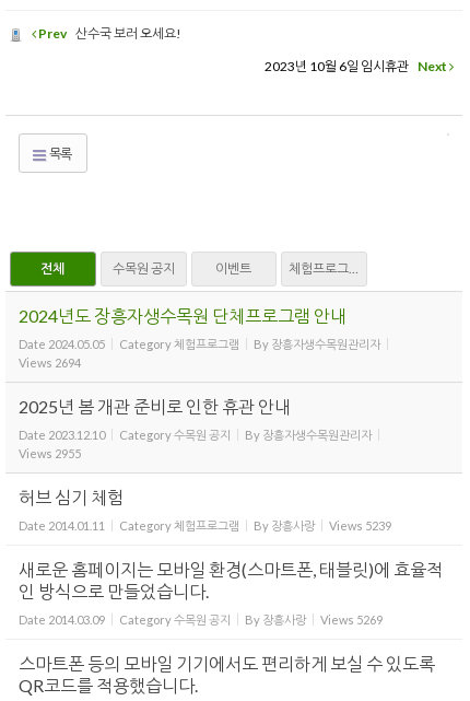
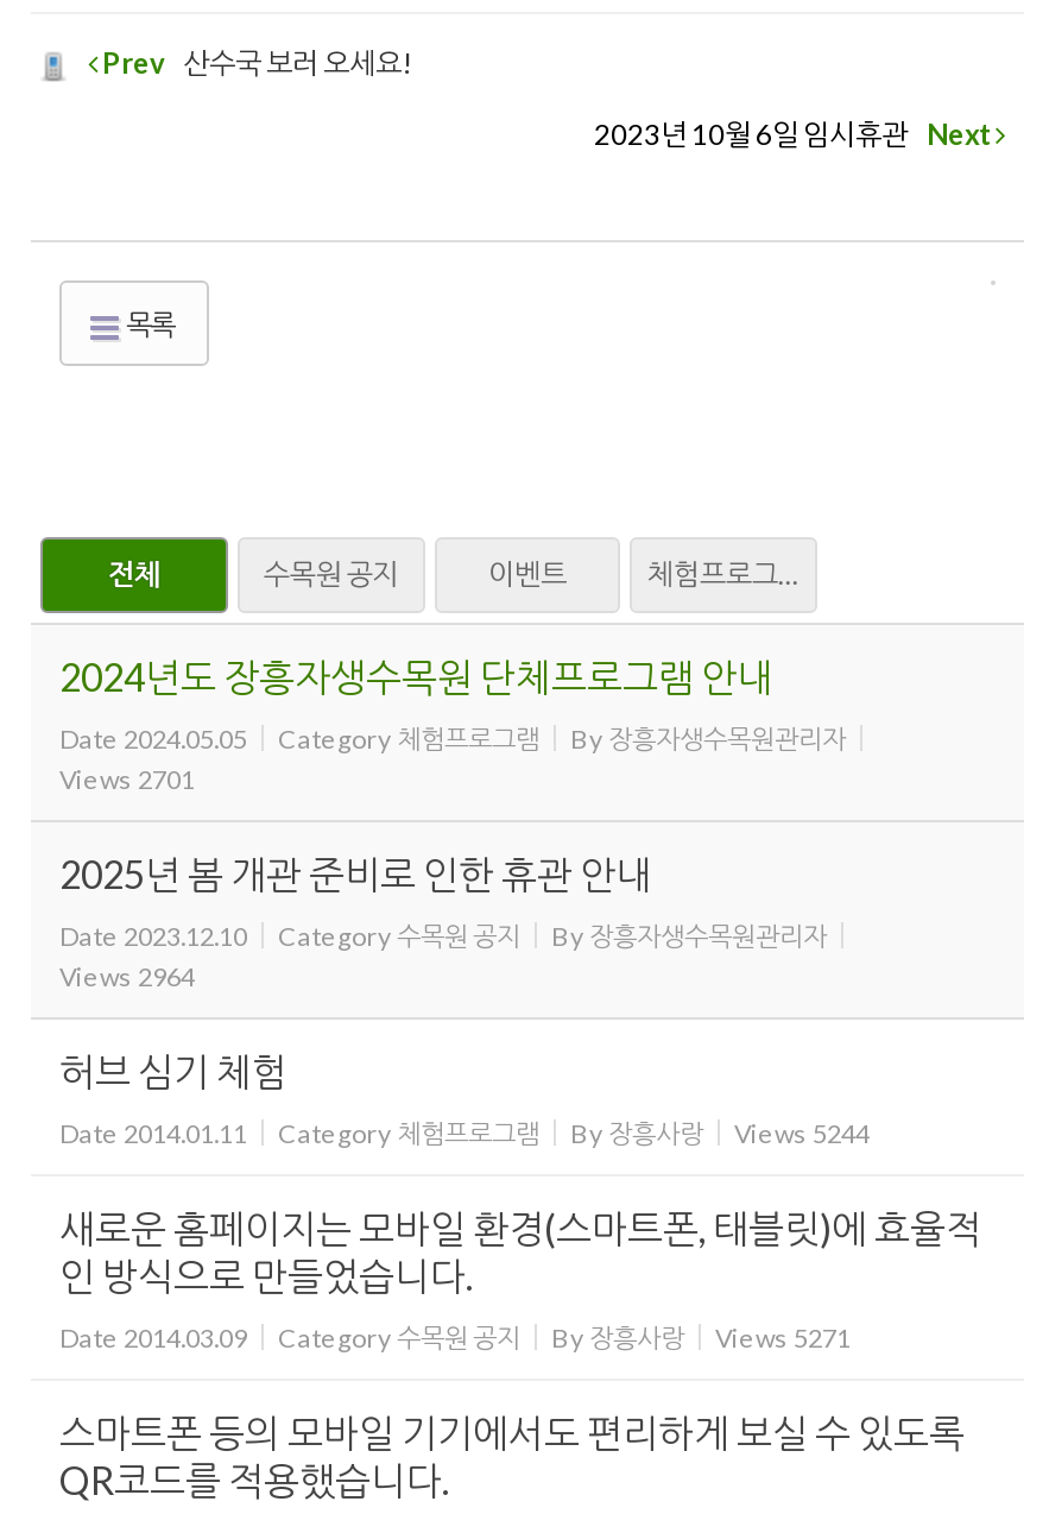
- Views 2694
+ Views 2701

- Views 2955
+ Views 2964

- Date 2014.01.11 Category 체험프로그램 By 장흥사랑 Views 5239
+ Date 2014.01.11 Category 체험프로그램 By 장흥사랑 Views 5244

- Date 2014.03.09 Category 수목원 공지 By 장흥사랑 Views 5269
+ Date 2014.03.09 Category 수목원 공지 By 장흥사랑 Views 5271
